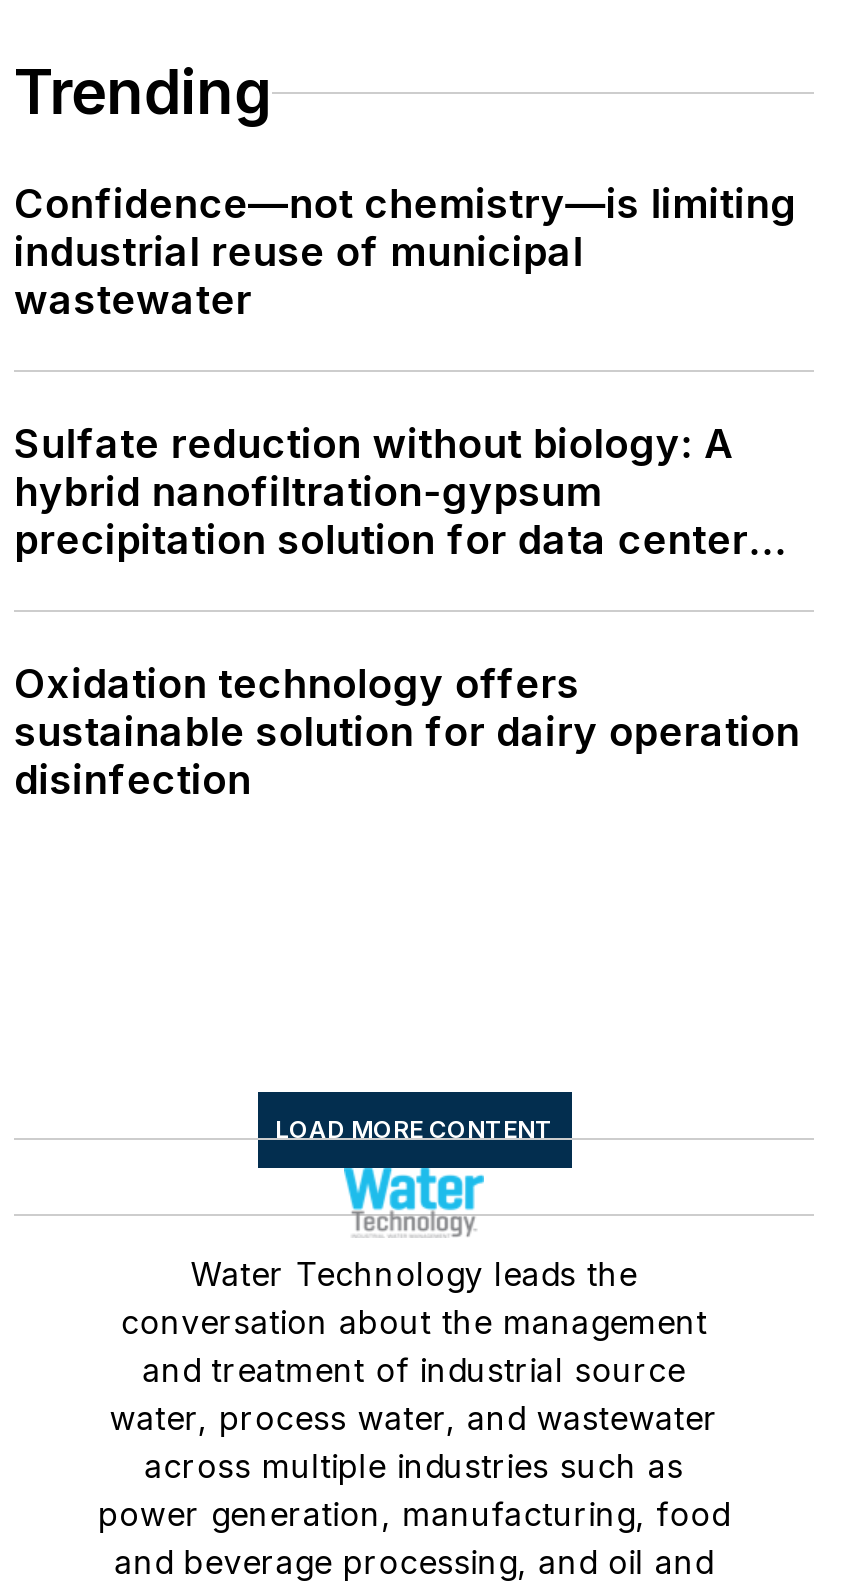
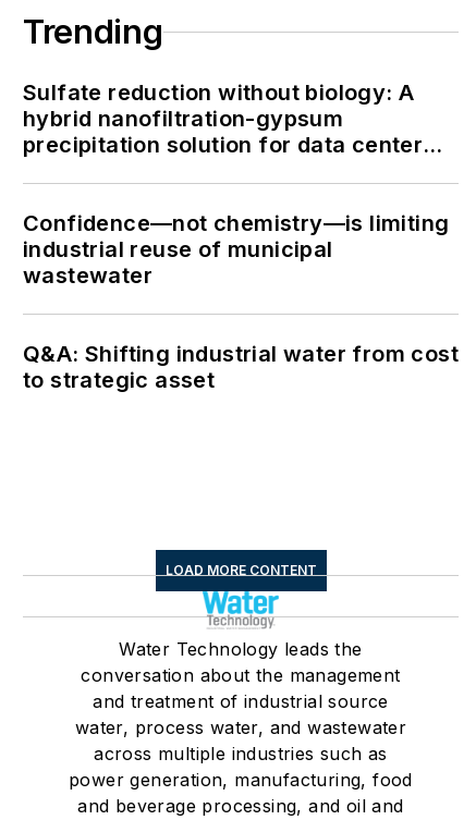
moved down: Confidence—not chemistry—is limiting | industrial reuse of municipal | wastewater

moved up: Sulfate reduction without biology: A | hybrid nanofiltration-gypsum | precipitation solution for data center

- Oxidation technology offers
- sustainable solution for dairy operation
- disinfection
+ Q&A: Shifting industrial water from cost
+ to strategic asset
